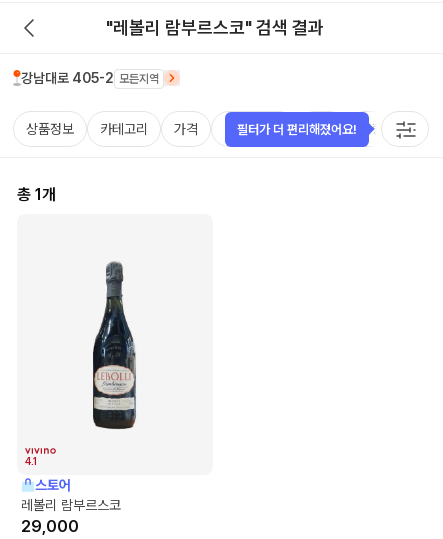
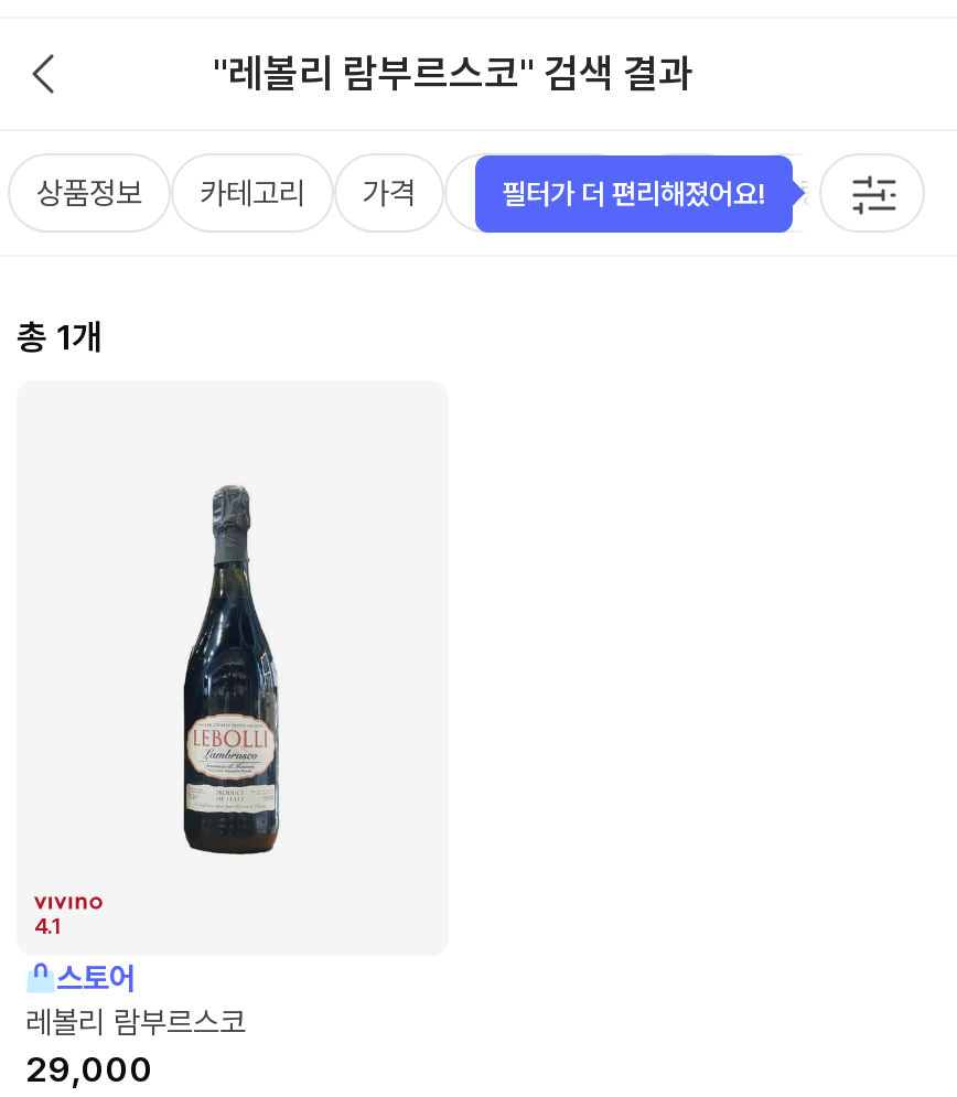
- 강남대로 405-2 모든지역
